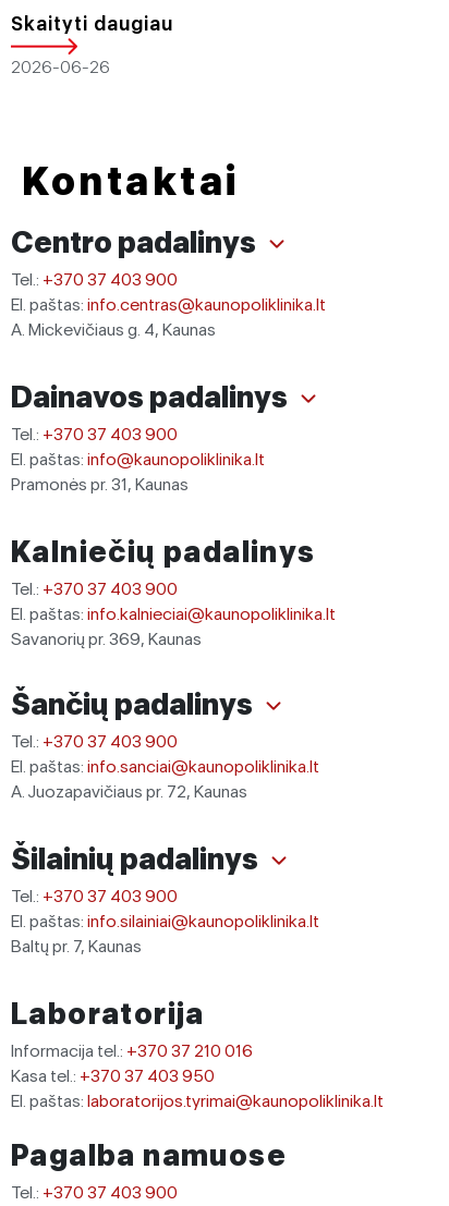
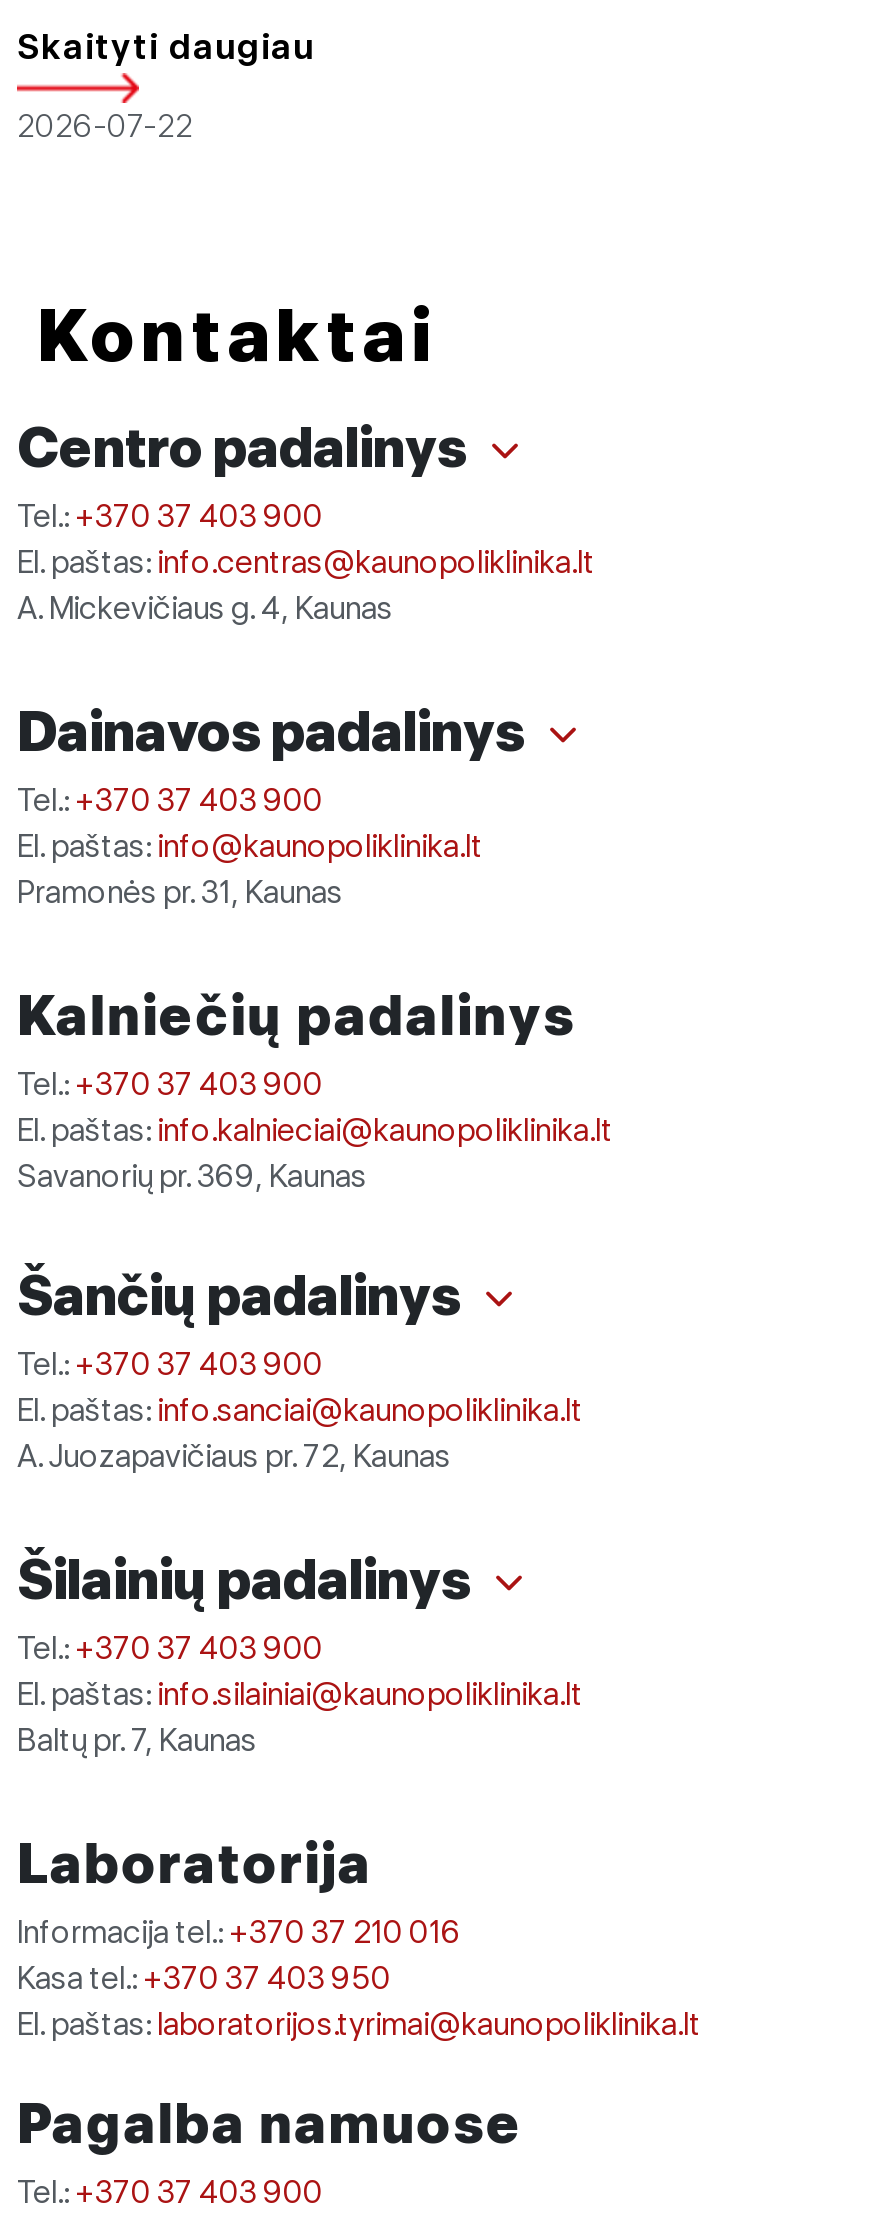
- 2026-06-26
+ 2026-07-22
